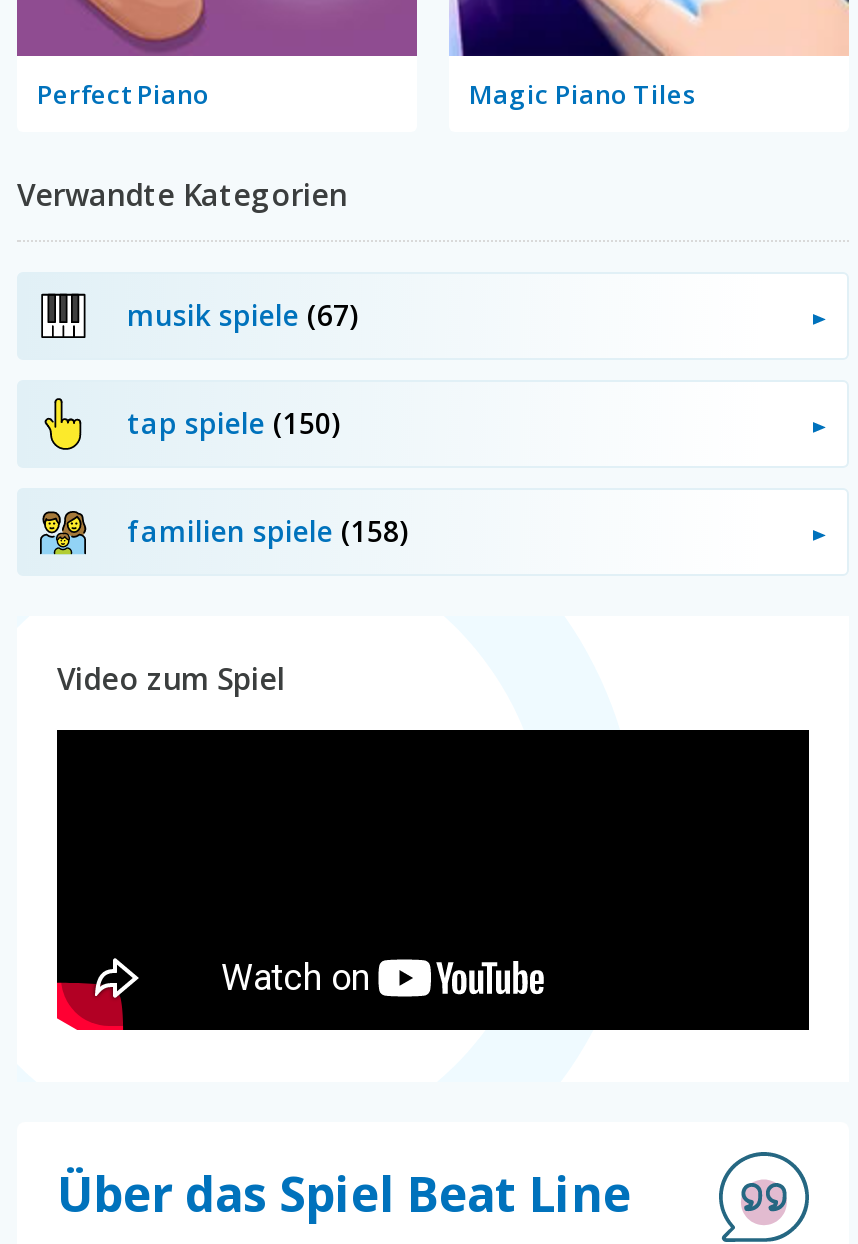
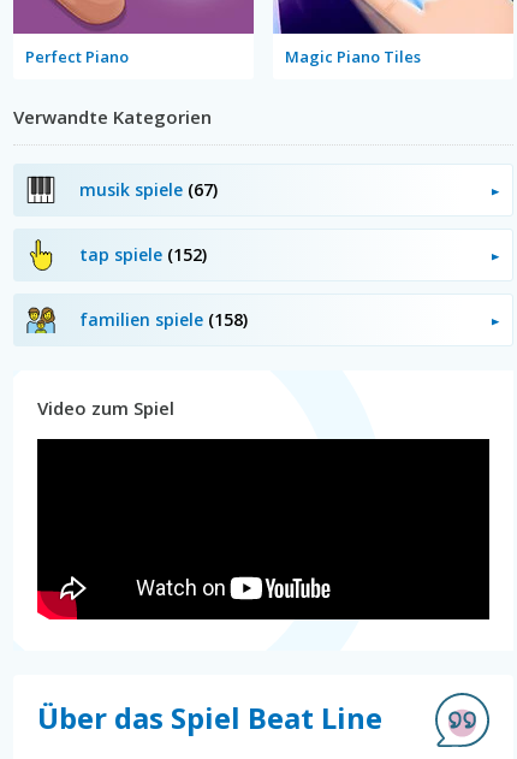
- tap spiele (150)
+ tap spiele (152)
